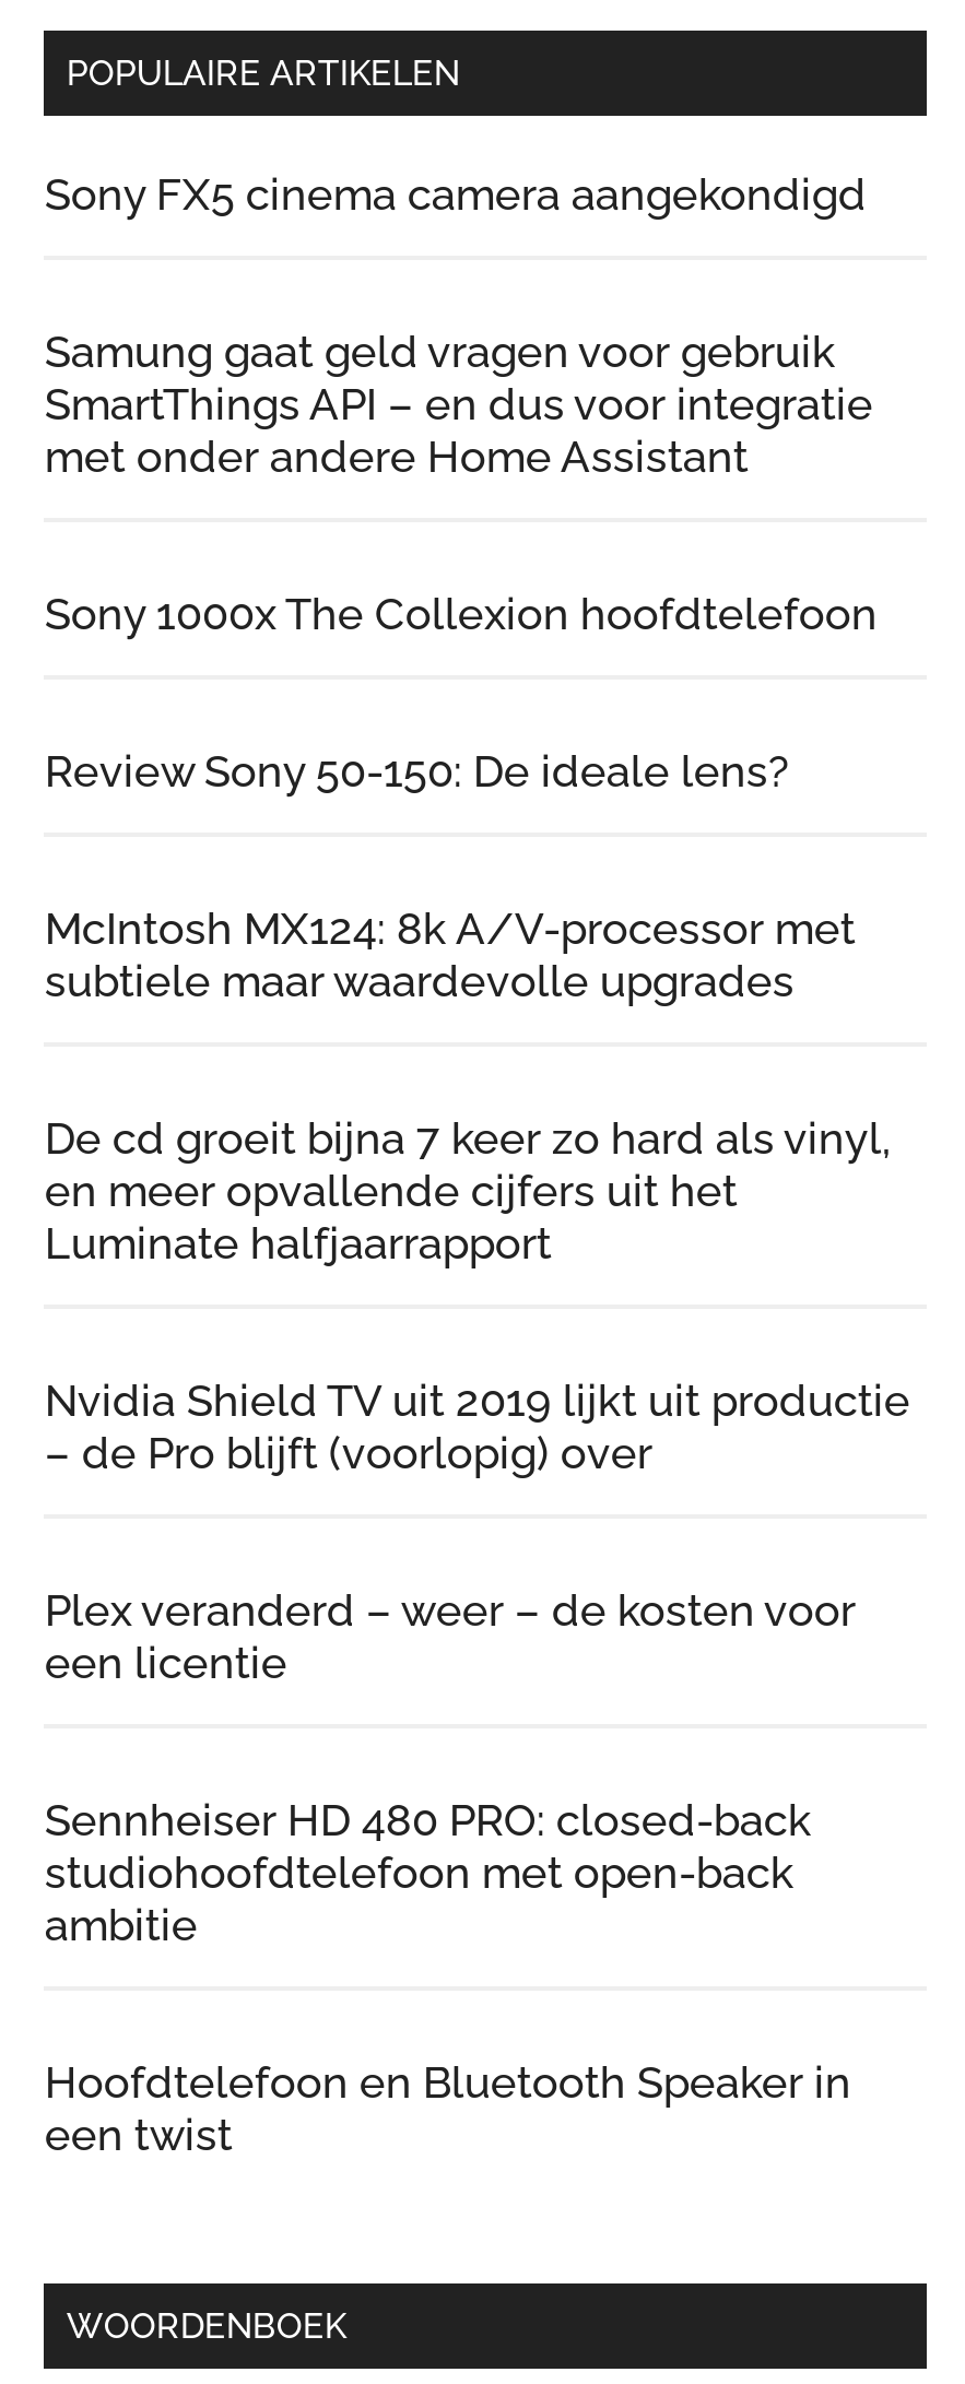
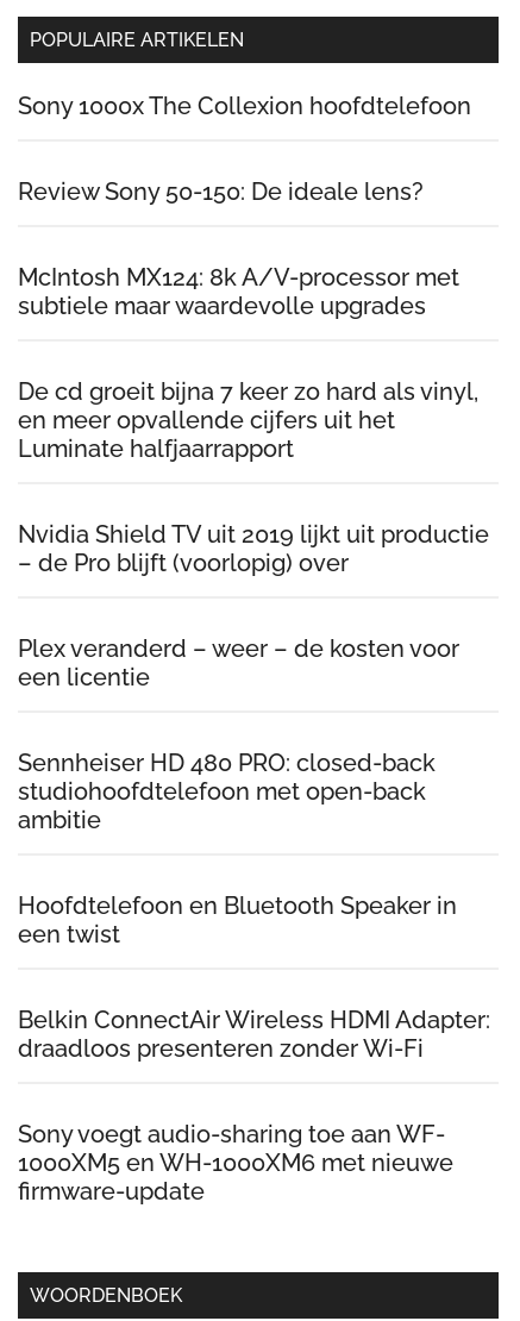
- Sony FX5 cinema camera aangekondigd
- Samung gaat geld vragen voor gebruik
- SmartThings API – en dus voor integratie
- met onder andere Home Assistant

moved up: Sony 1000x The Collexion hoofdtelefoon | Review Sony 50-150: De ideale lens? | McIntosh MX124: 8k A/V-processor met | ... | Hoofdtelefoon en Bluetooth Speaker in | een twist

+ Belkin ConnectAir Wireless HDMI Adapter:
+ draadloos presenteren zonder Wi-Fi
+ Sony voegt audio-sharing toe aan WF-
+ 1000XM5 en WH-1000XM6 met nieuwe
+ firmware-update
